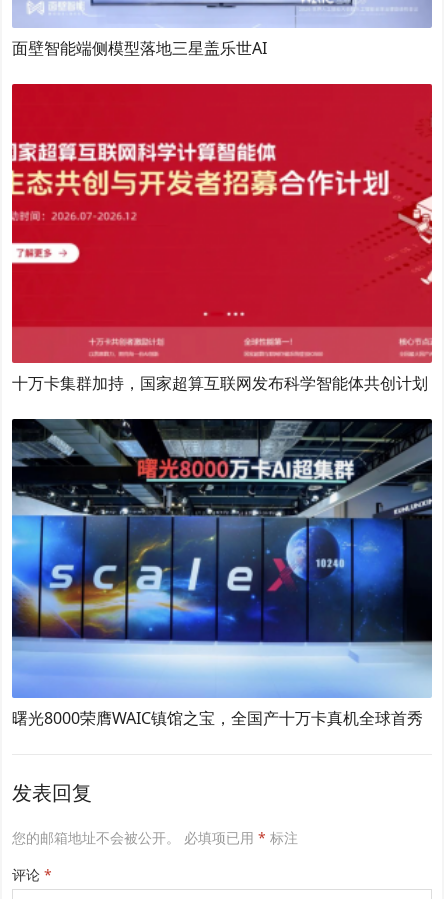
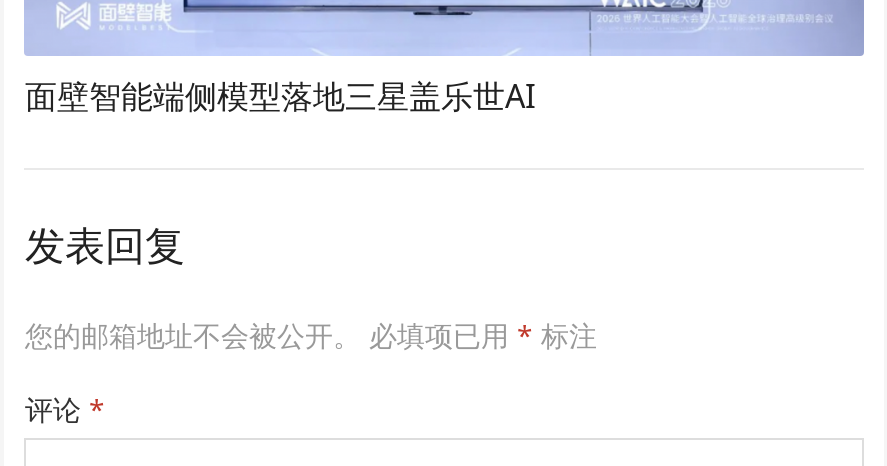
- [image]
- 十万卡集群加持，国家超算互联网发布科学智能体共创计划

- [image]
- 曙光8000荣膺WAIC镇馆之宝，全国产十万卡真机全球首秀
